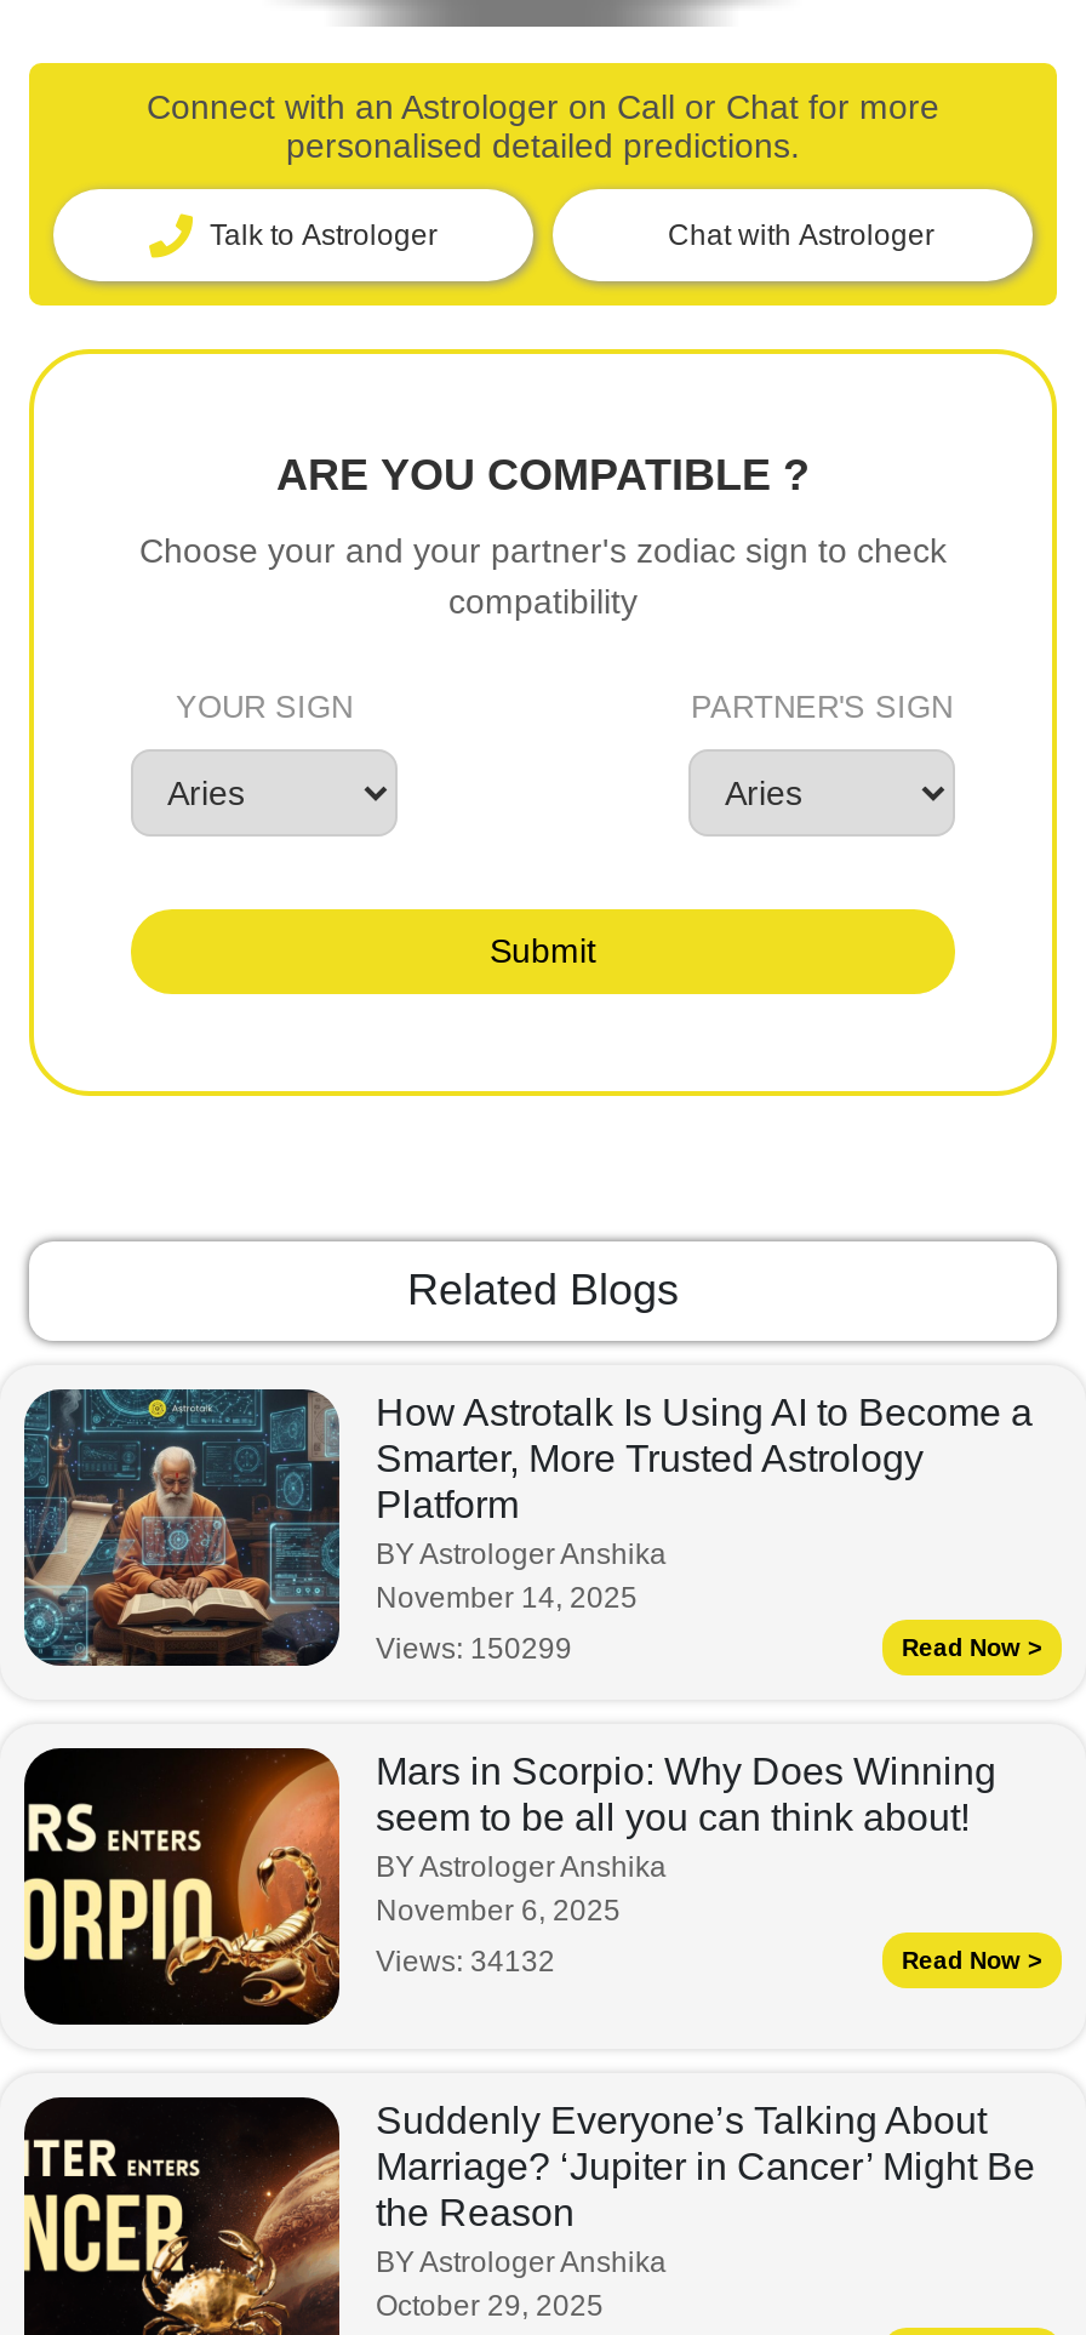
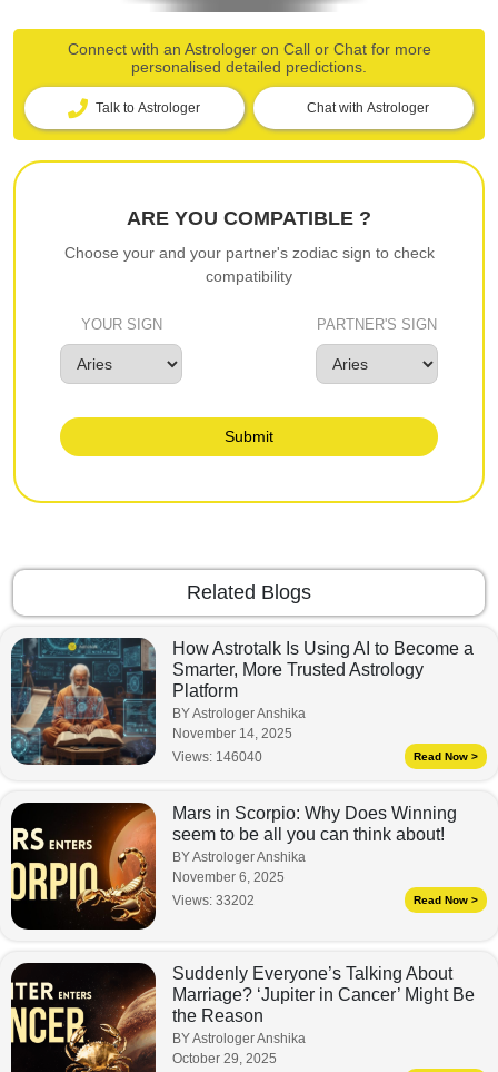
- Views: 150299
+ Views: 146040

- Views: 34132
+ Views: 33202
